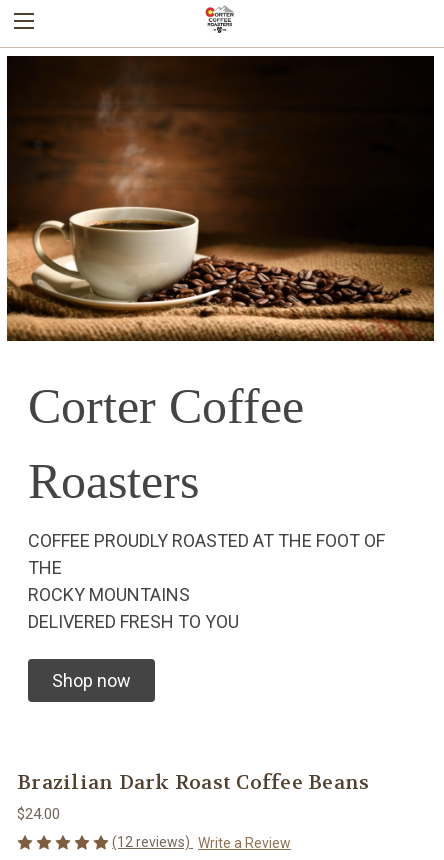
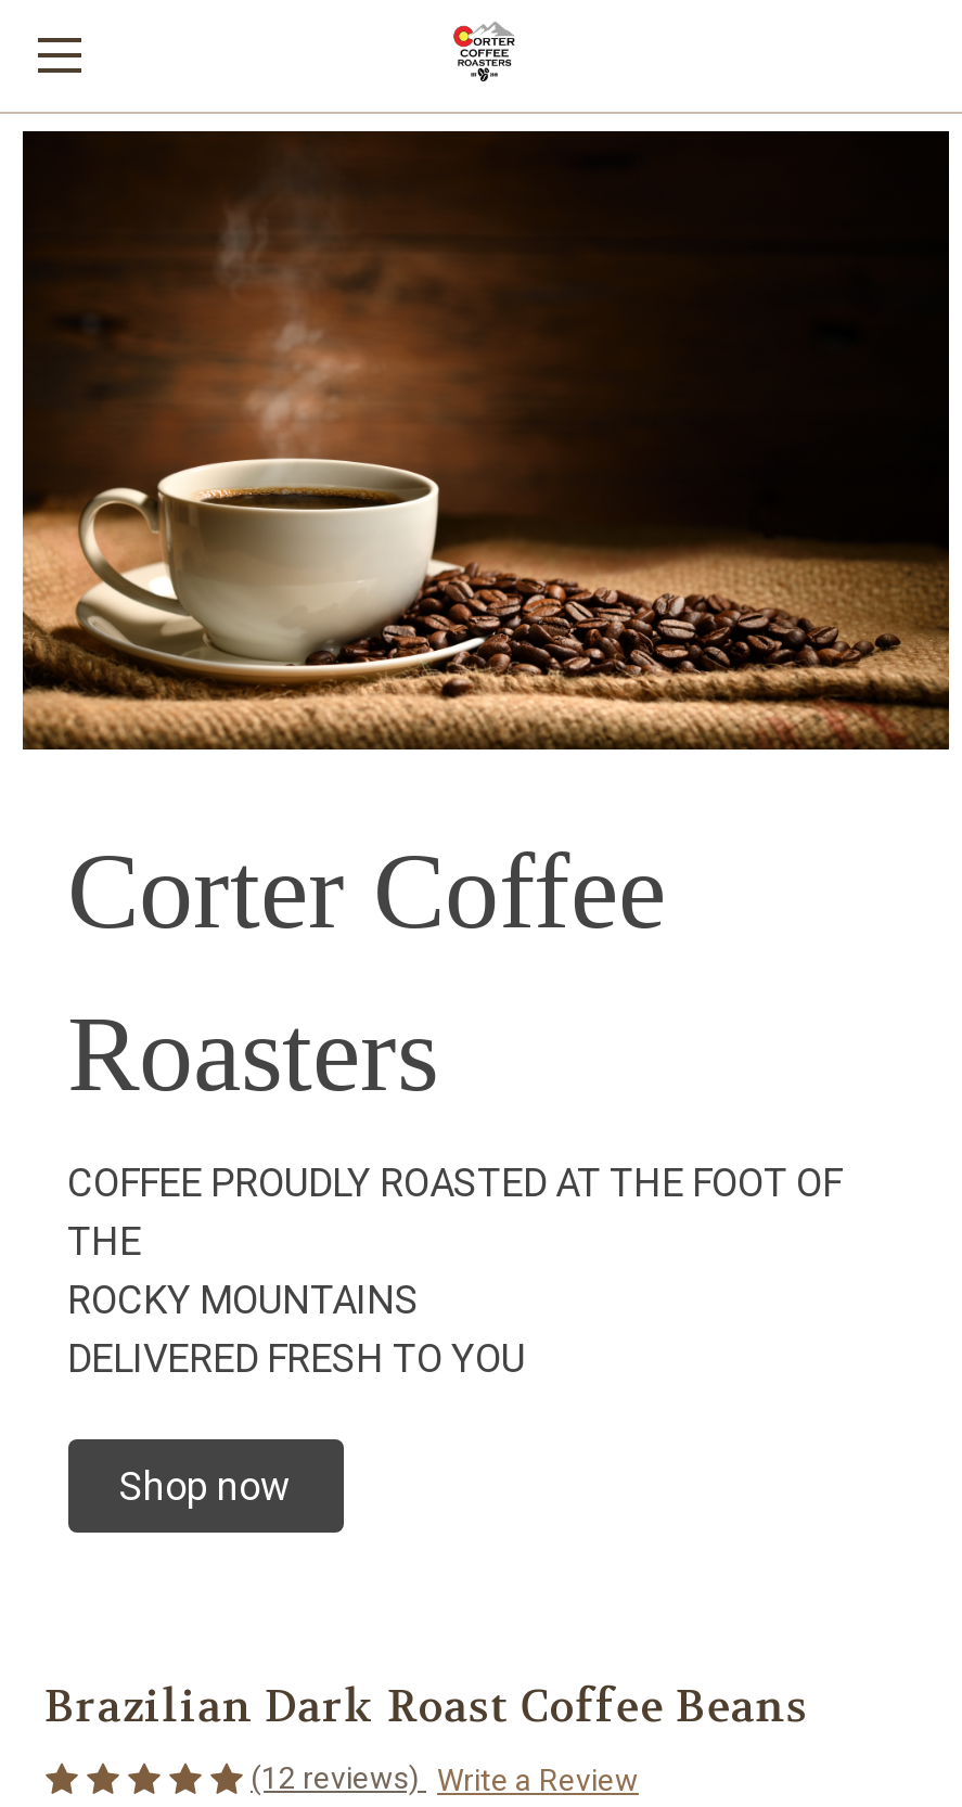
- $24.00
